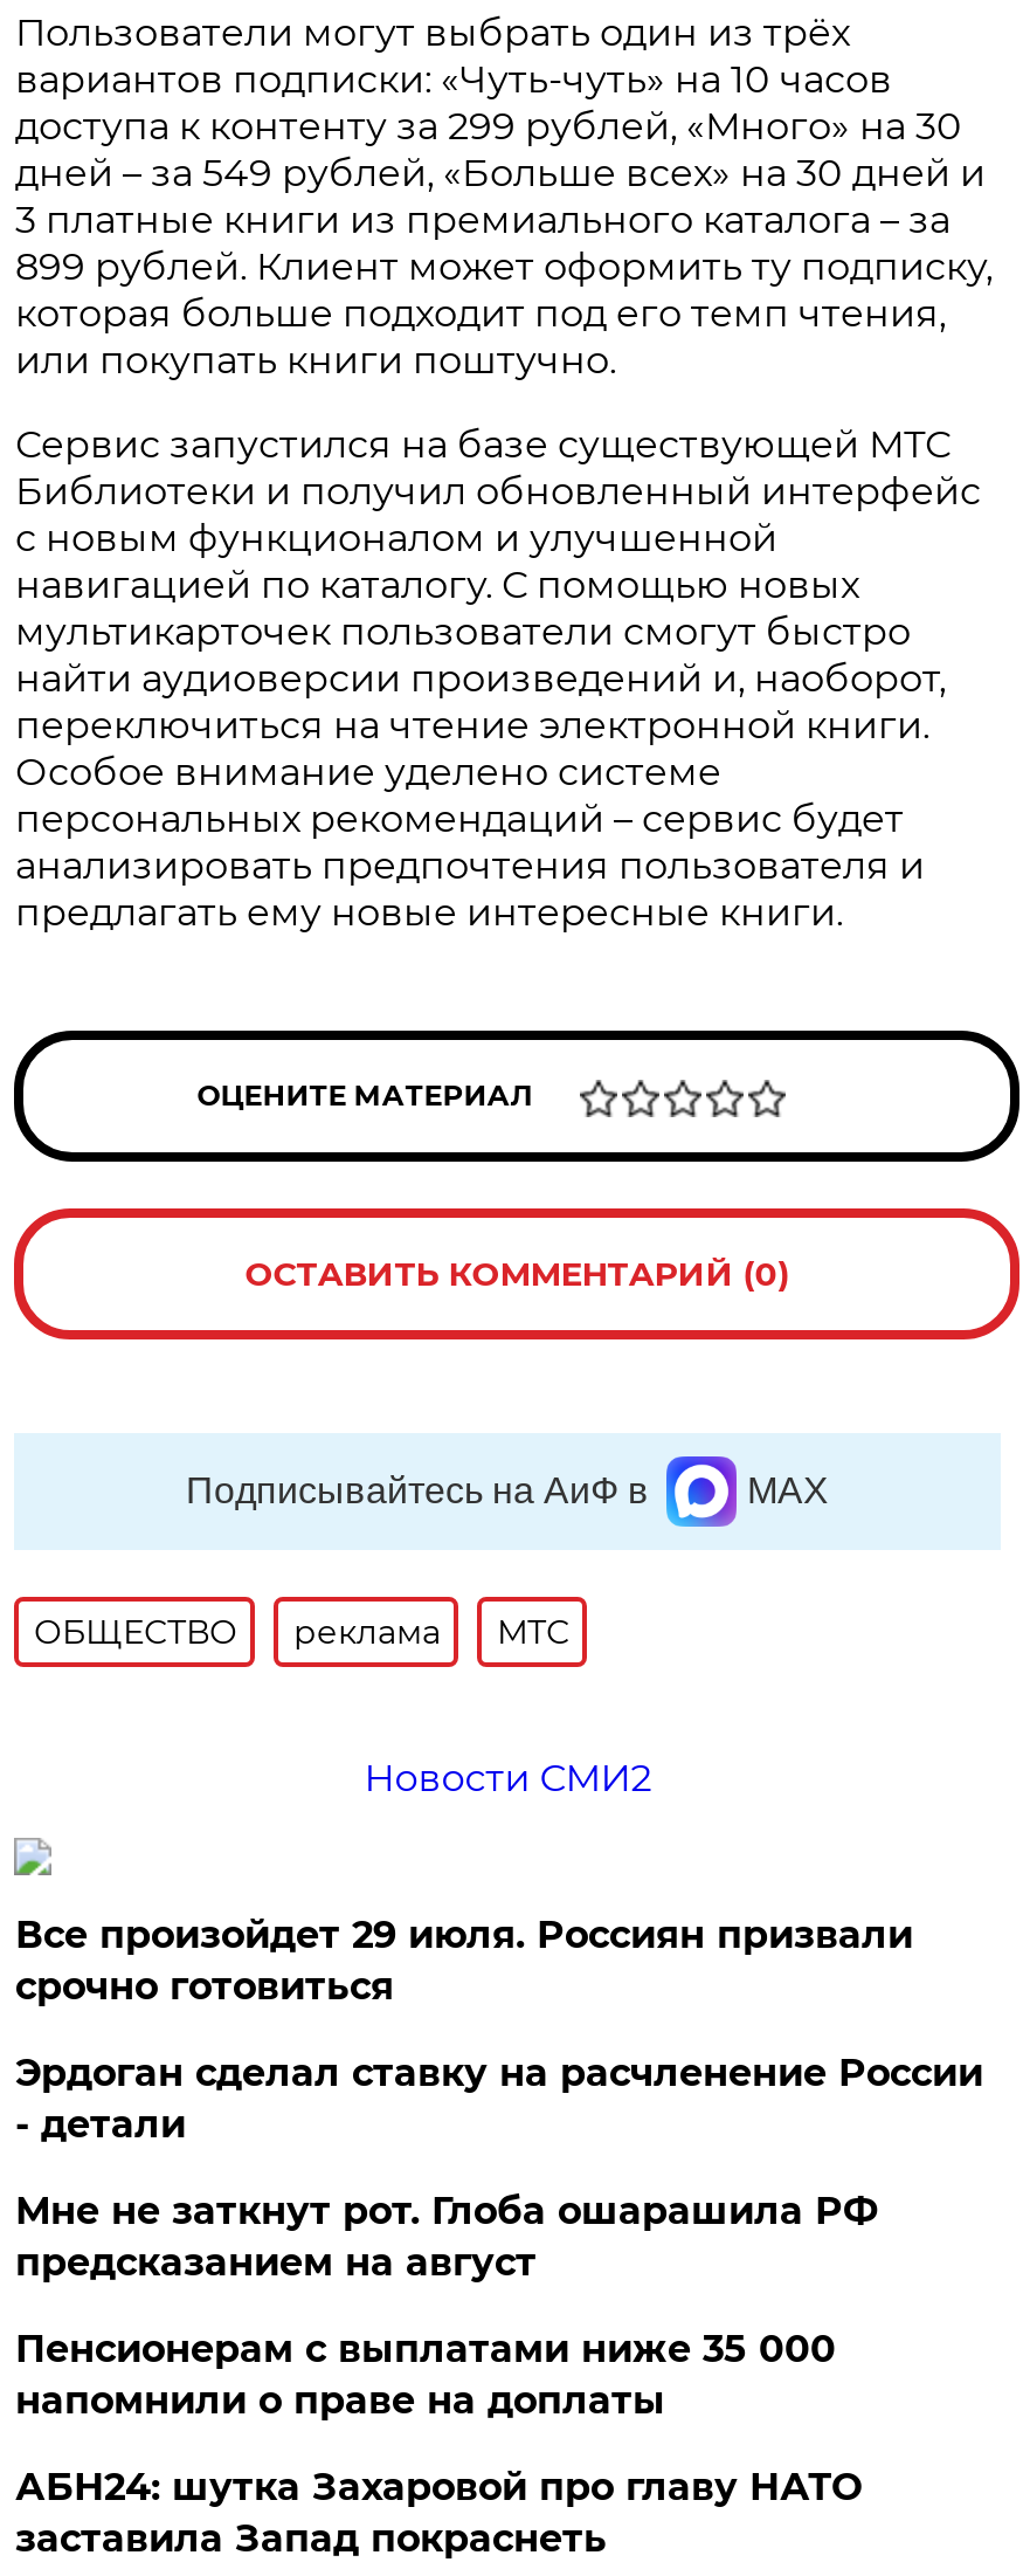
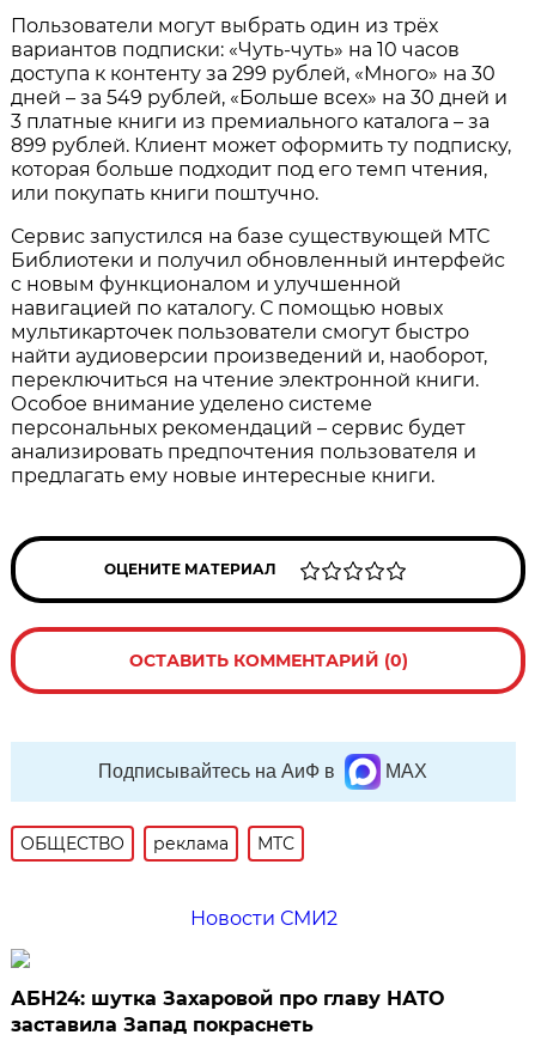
- Все произойдет 29 июля. Россиян призвали
- срочно готовиться
- Эрдоган сделал ставку на расчленение России
- - детали
- Мне не заткнут рот. Глоба ошарашила РФ
- предсказанием на август
- Пенсионерам с выплатами ниже 35 000
- напомнили о праве на доплаты
